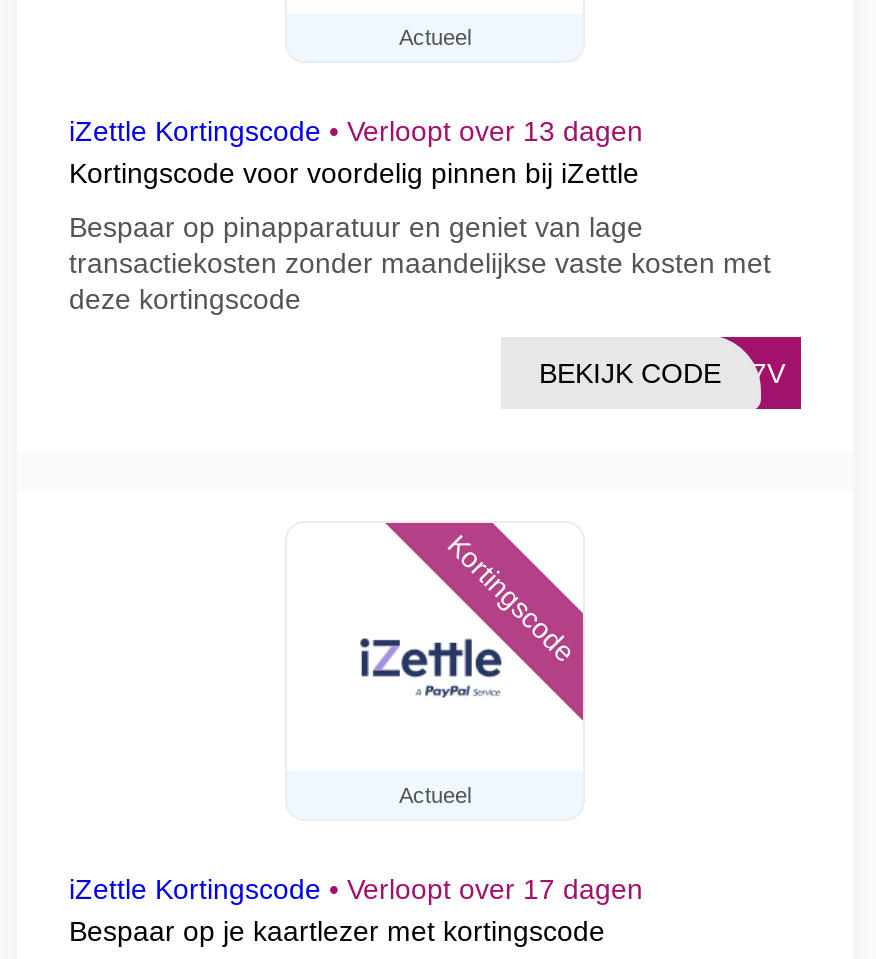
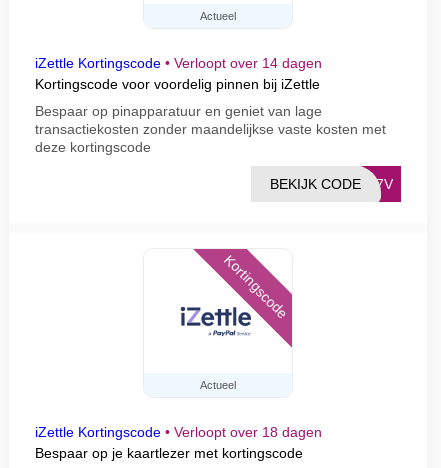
- iZettle Kortingscode • Verloopt over 13 dagen
+ iZettle Kortingscode • Verloopt over 14 dagen

- iZettle Kortingscode • Verloopt over 17 dagen
+ iZettle Kortingscode • Verloopt over 18 dagen
